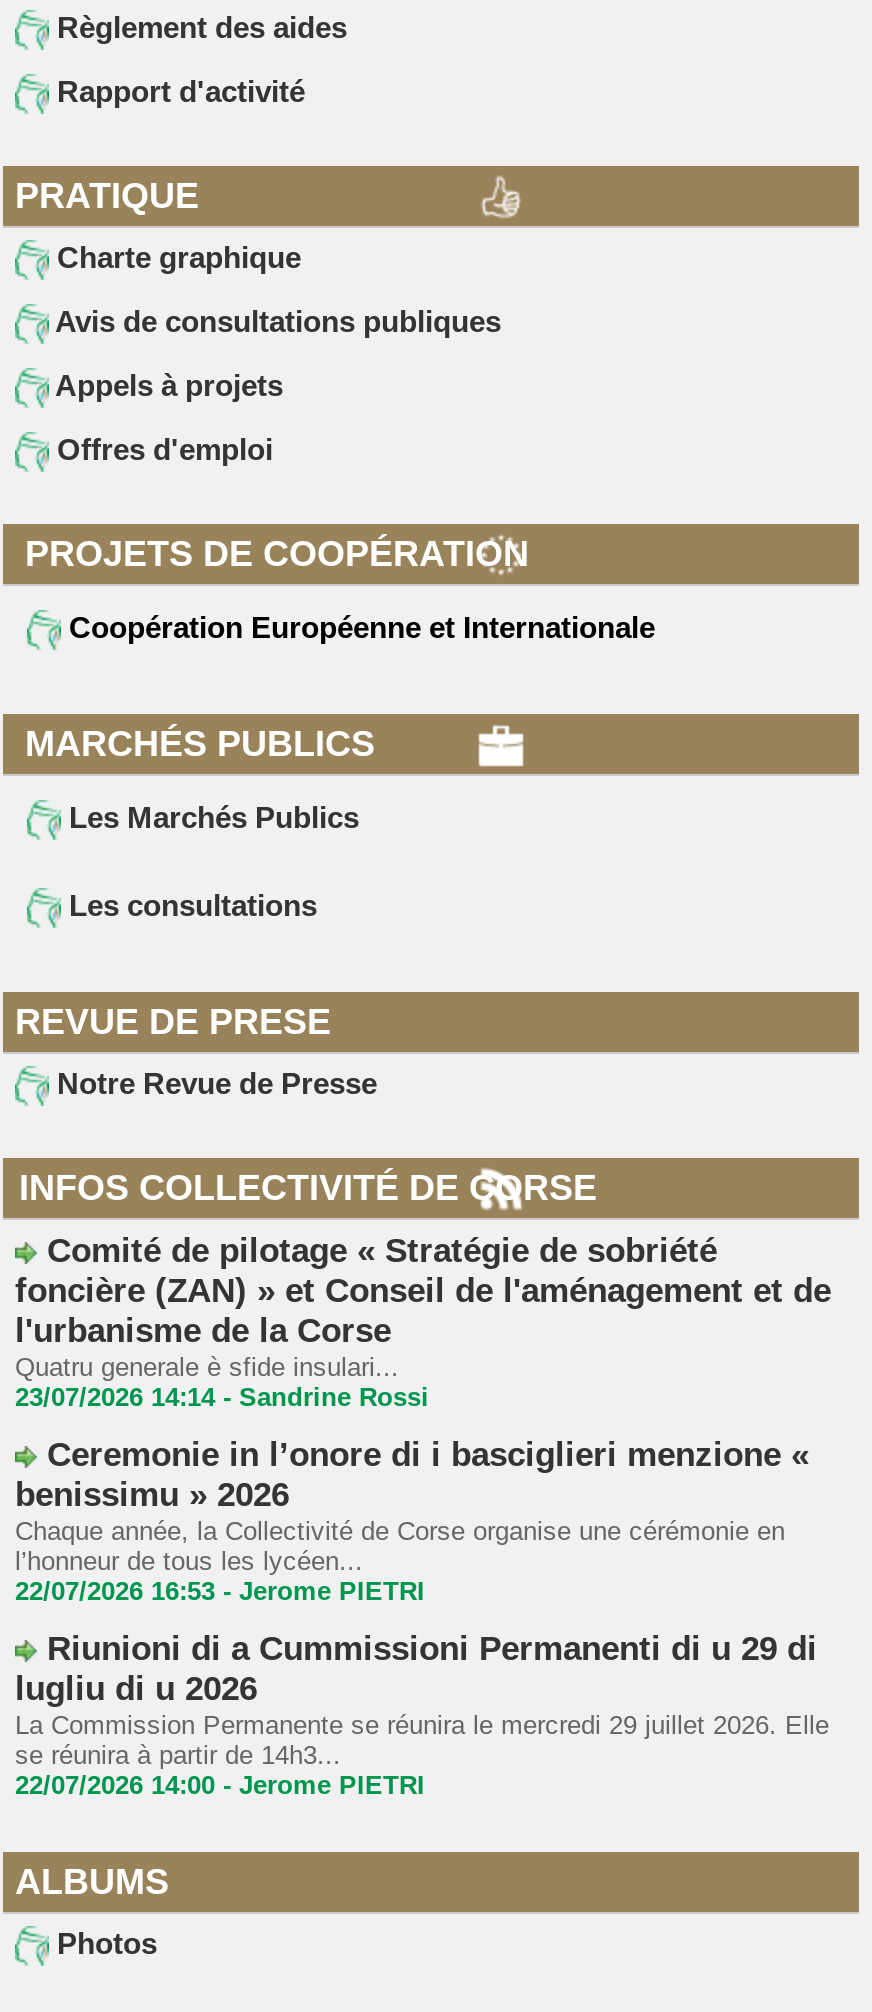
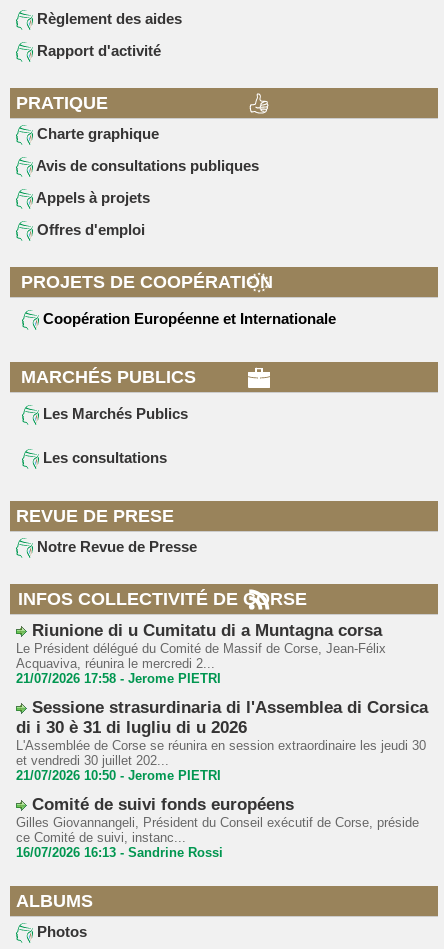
- Comité de pilotage « Stratégie de sobriété
- foncière (ZAN) » et Conseil de l'aménagement et de
- l'urbanisme de la Corse
- Quatru generale è sfide insulari...
- 23/07/2026 14:14 - Sandrine Rossi
+ Riunione di u Cumitatu di a Muntagna corsa
+ Le Président délégué du Comité de Massif de Corse, Jean-Félix
+ Acquaviva, réunira le mercredi 2...
+ 21/07/2026 17:58 - Jerome PIETRI

- Ceremonie in l’onore di i basciglieri menzione «
- benissimu » 2026
- Chaque année, la Collectivité de Corse organise une cérémonie en
- l’honneur de tous les lycéen...
- 22/07/2026 16:53 - Jerome PIETRI
+ Sessione strasurdinaria di l'Assemblea di Corsica
+ di i 30 è 31 di lugliu di u 2026
+ L'Assemblée de Corse se réunira en session extraordinaire les jeudi 30
+ et vendredi 30 juillet 202...
+ 21/07/2026 10:50 - Jerome PIETRI

- Riunioni di a Cummissioni Permanenti di u 29 di
- lugliu di u 2026
- La Commission Permanente se réunira le mercredi 29 juillet 2026. Elle
- se réunira à partir de 14h3...
- 22/07/2026 14:00 - Jerome PIETRI
+ Comité de suivi fonds européens
+ Gilles Giovannangeli, Président du Conseil exécutif de Corse, préside
+ ce Comité de suivi, instanc...
+ 16/07/2026 16:13 - Sandrine Rossi
